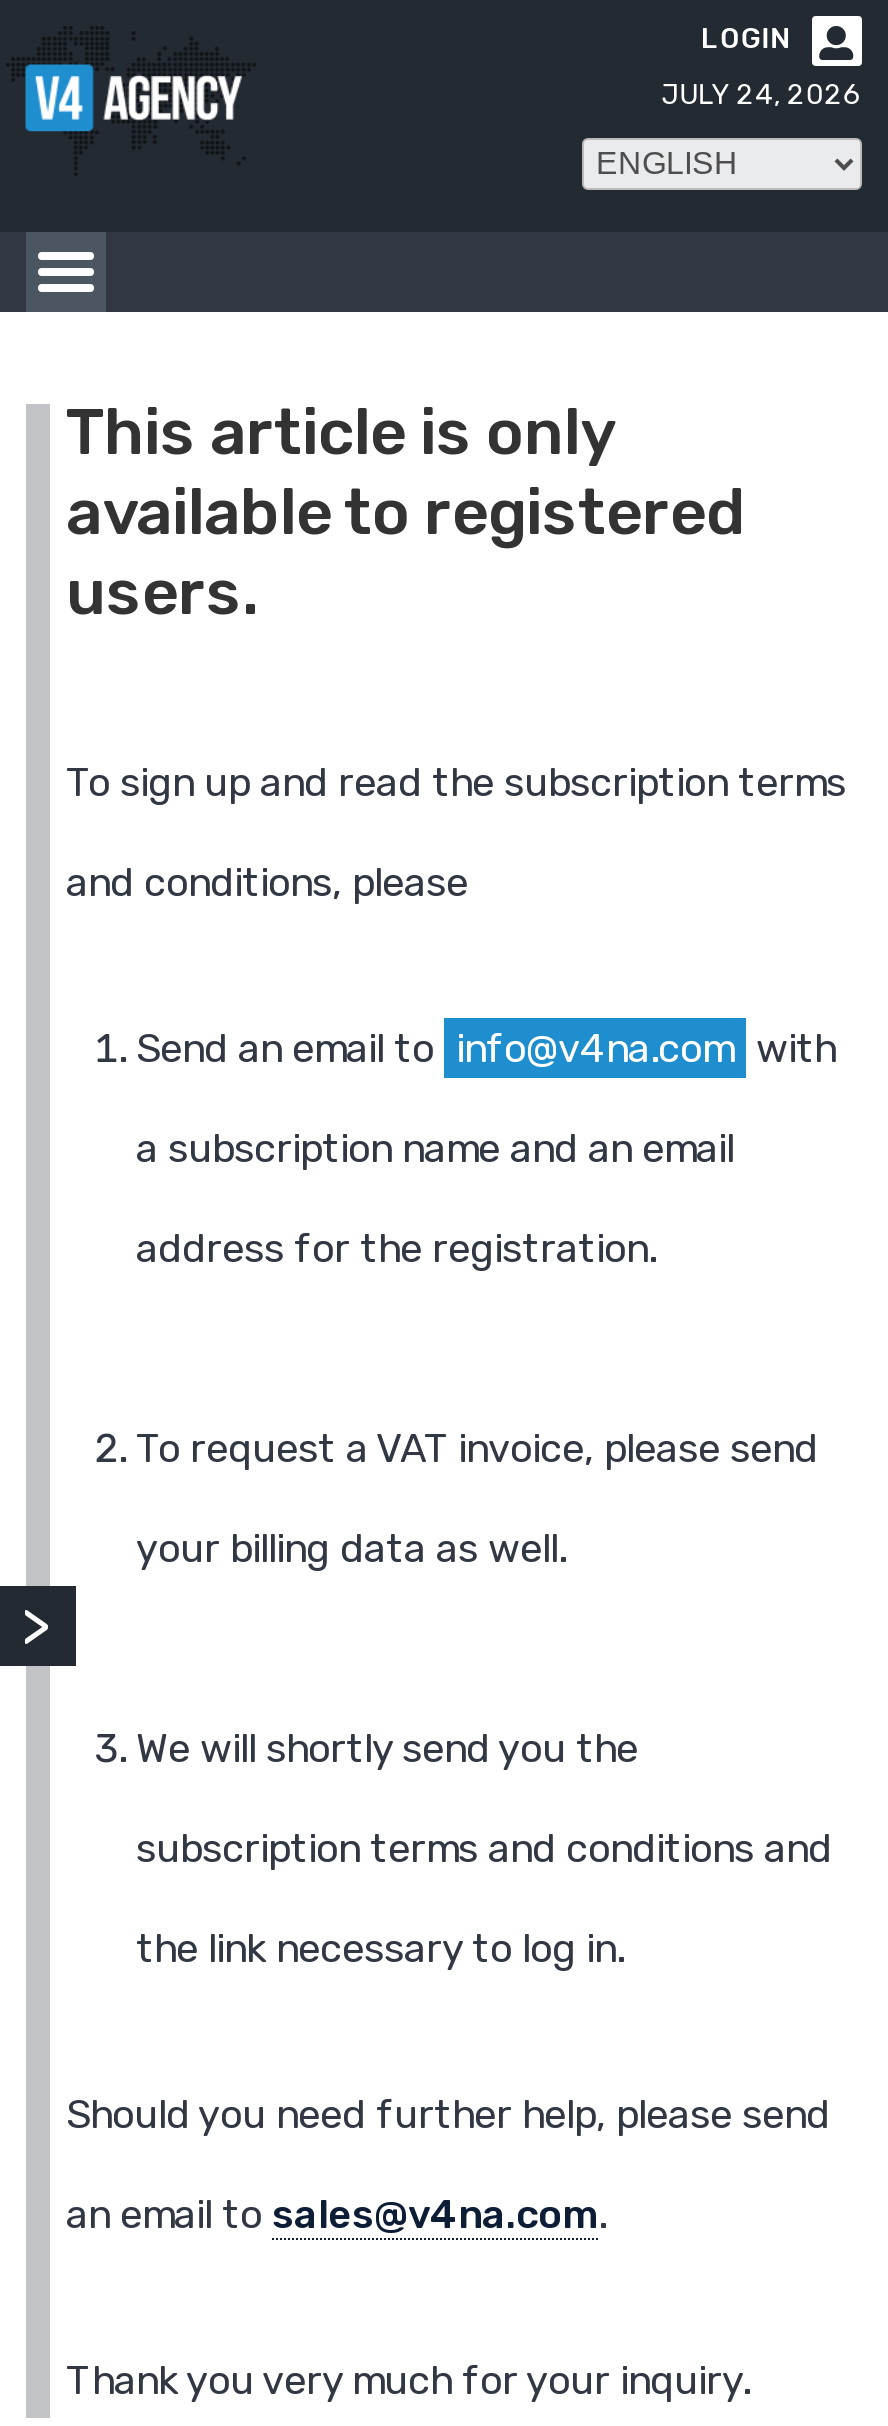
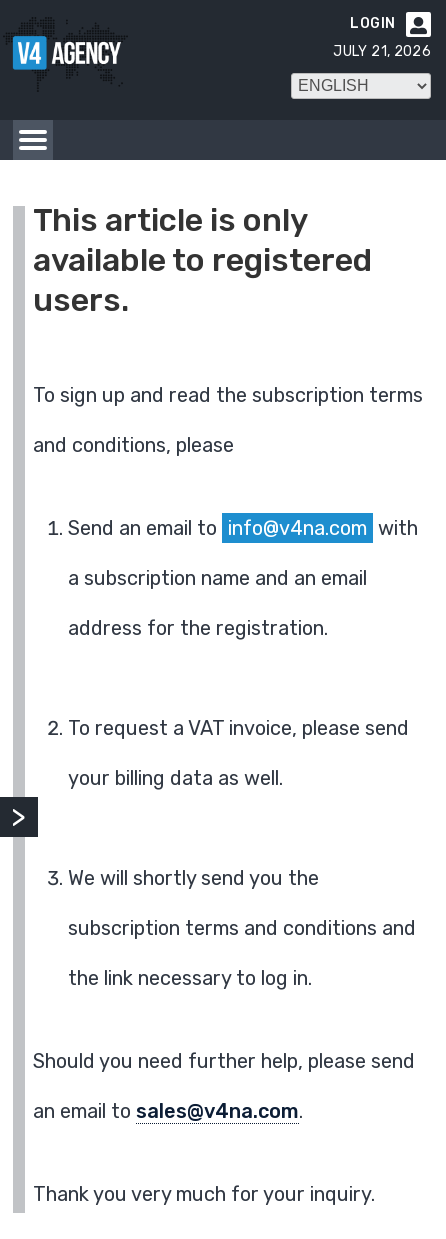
- JULY 24, 2026
+ JULY 21, 2026
